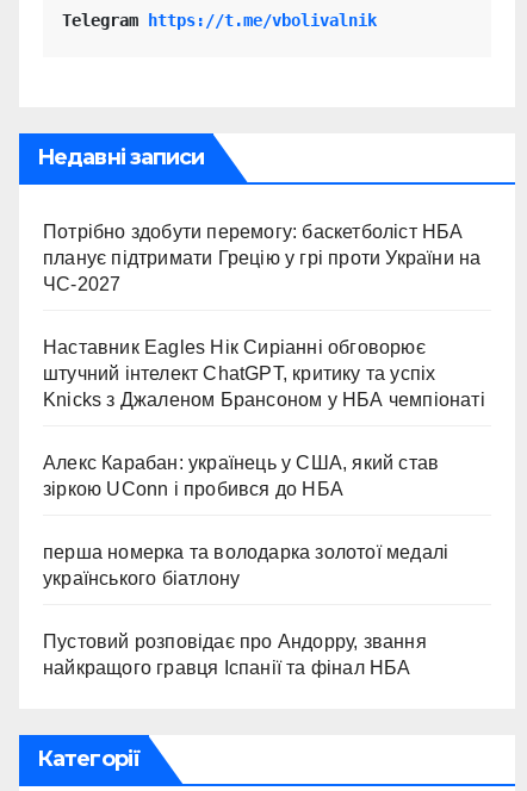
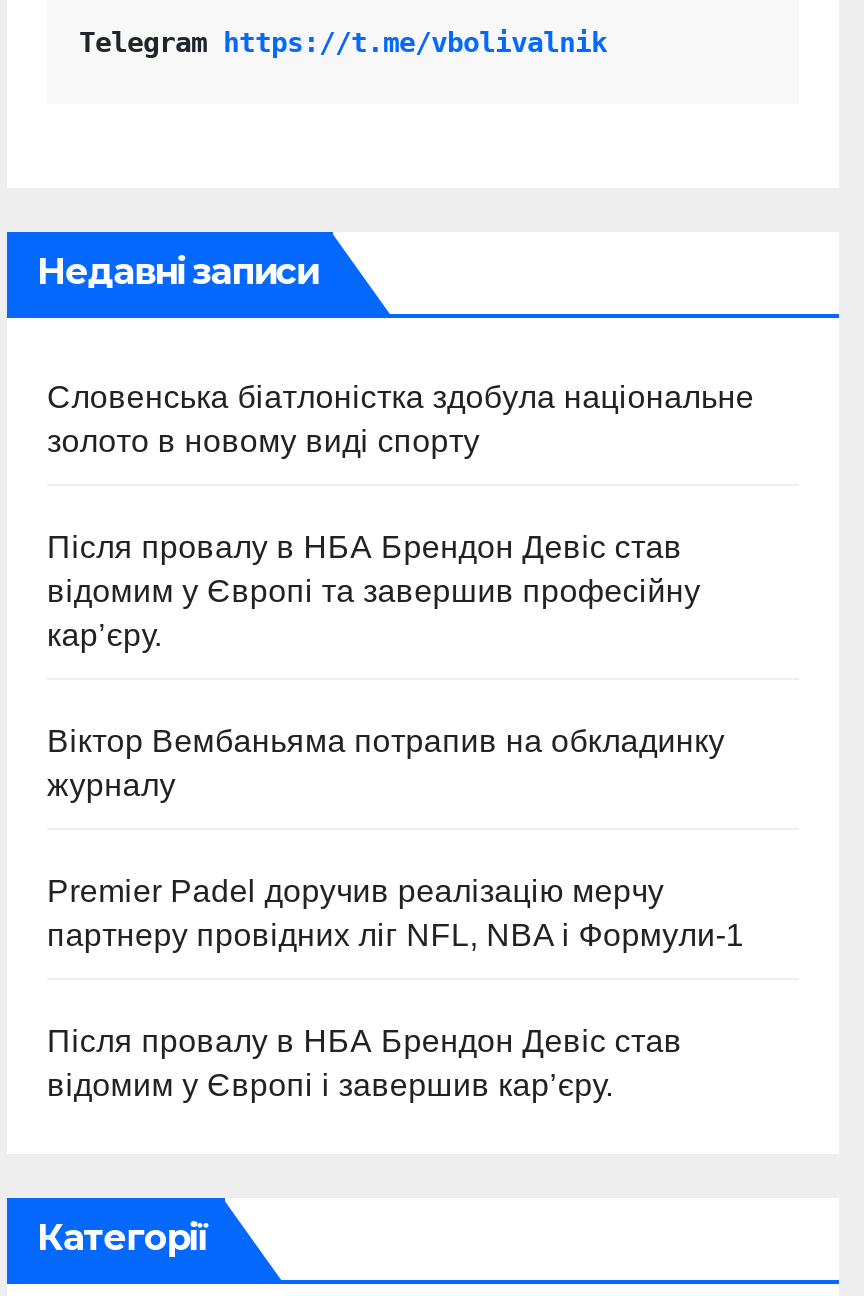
- Потрібно здобути перемогу: баскетболіст НБА
- планує підтримати Грецію у грі проти України на
- ЧС-2027
+ Словенська біатлоністка здобула національне
+ золото в новому виді спорту

- Наставник Eagles Нік Сиріанні обговорює
- штучний інтелект ChatGPT, критику та успіх
- Knicks з Джаленом Брансоном у НБА чемпіонаті
+ Після провалу в НБА Брендон Девіс став
+ відомим у Європі та завершив професійну
+ кар’єру.

- Алекс Карабан: українець у США, який став
- зіркою UConn і пробився до НБА
+ Віктор Вембаньяма потрапив на обкладинку
+ журналу

- перша номерка та володарка золотої медалі
- українського біатлону
+ Premier Padel доручив реалізацію мерчу
+ партнеру провідних ліг NFL, NBA і Формули-1

- Пустовий розповідає про Андорру, звання
- найкращого гравця Іспанії та фінал НБА
+ Після провалу в НБА Брендон Девіс став
+ відомим у Європі і завершив кар’єру.
